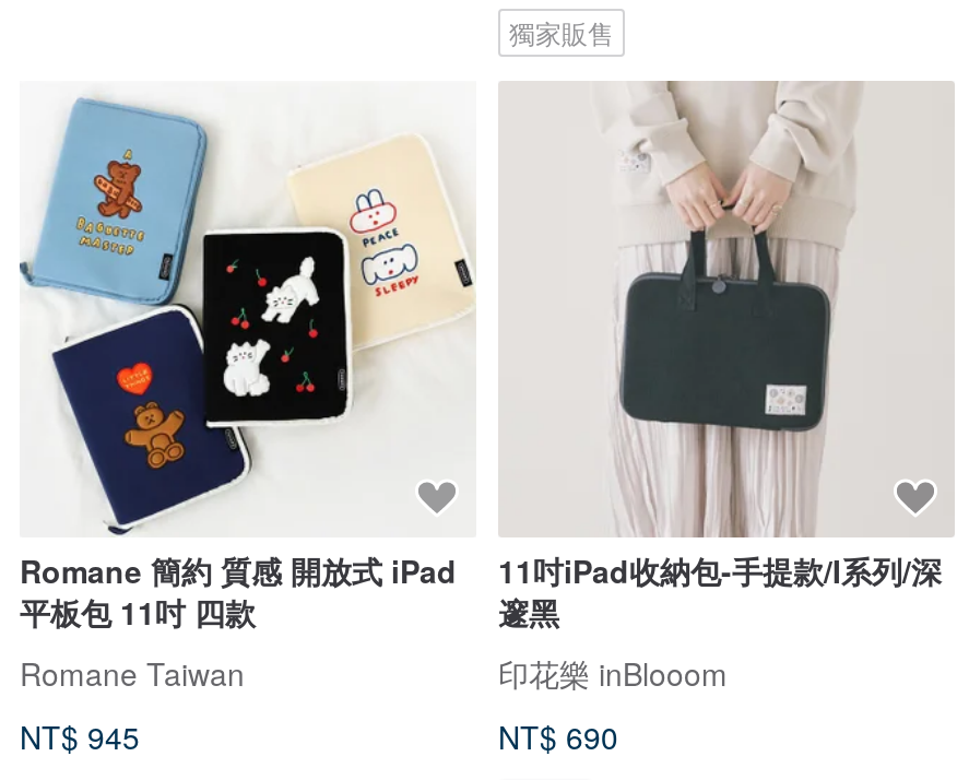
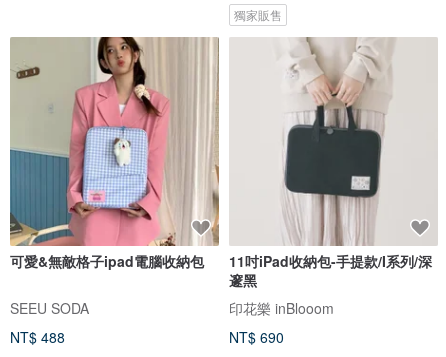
- [image]
- Romane 簡約 質感 開放式 iPad
- 平板包 11吋 四款
- Romane Taiwan
- NT$ 945
+ [image]
+ 可愛&無敵格子ipad電腦收納包
+ SEEU SODA
+ NT$ 488
